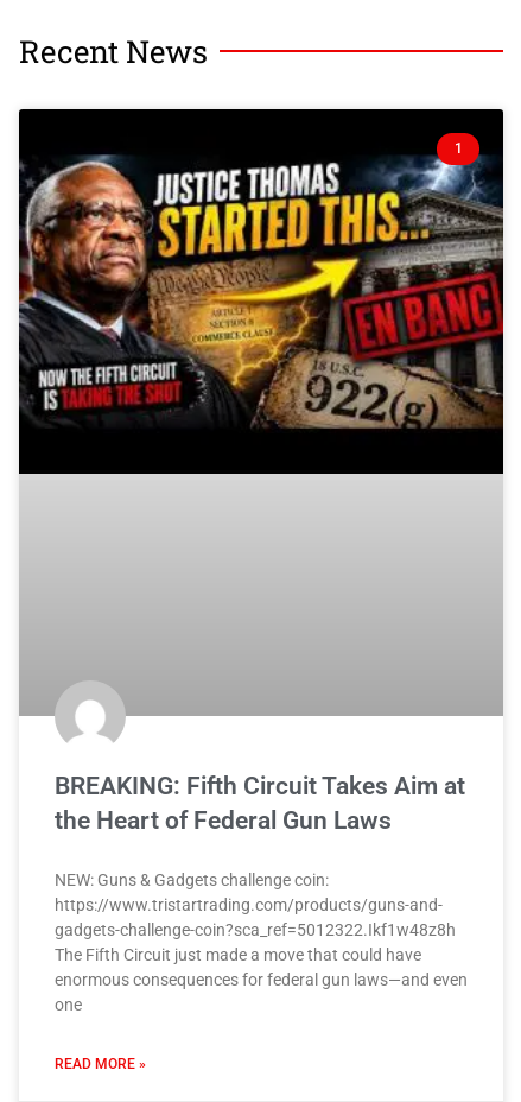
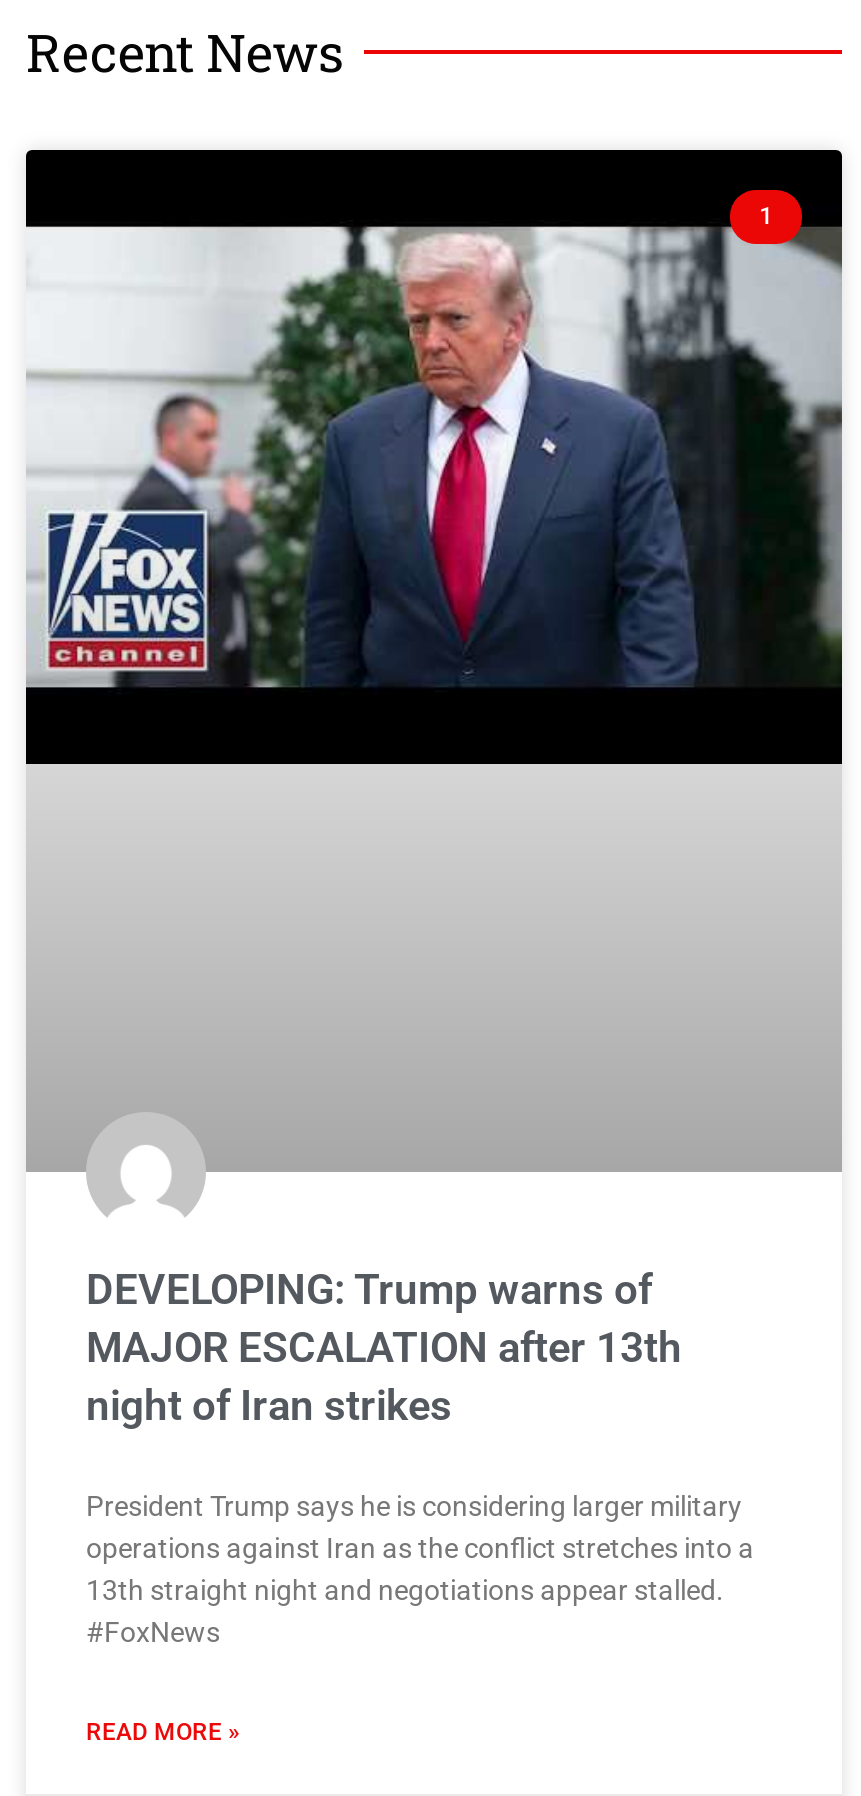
- [image]
+ [image]

- BREAKING: Fifth Circuit Takes Aim at
- the Heart of Federal Gun Laws
+ DEVELOPING: Trump warns of
+ MAJOR ESCALATION after 13th
+ night of Iran strikes

- NEW: Guns & Gadgets challenge coin:
- https://www.tristartrading.com/products/guns-and-
- gadgets-challenge-coin?sca_ref=5012322.Ikf1w48z8h
- The Fifth Circuit just made a move that could have
- enormous consequences for federal gun laws—and even
- one
+ President Trump says he is considering larger military
+ operations against Iran as the conflict stretches into a
+ 13th straight night and negotiations appear stalled.
+ #FoxNews
